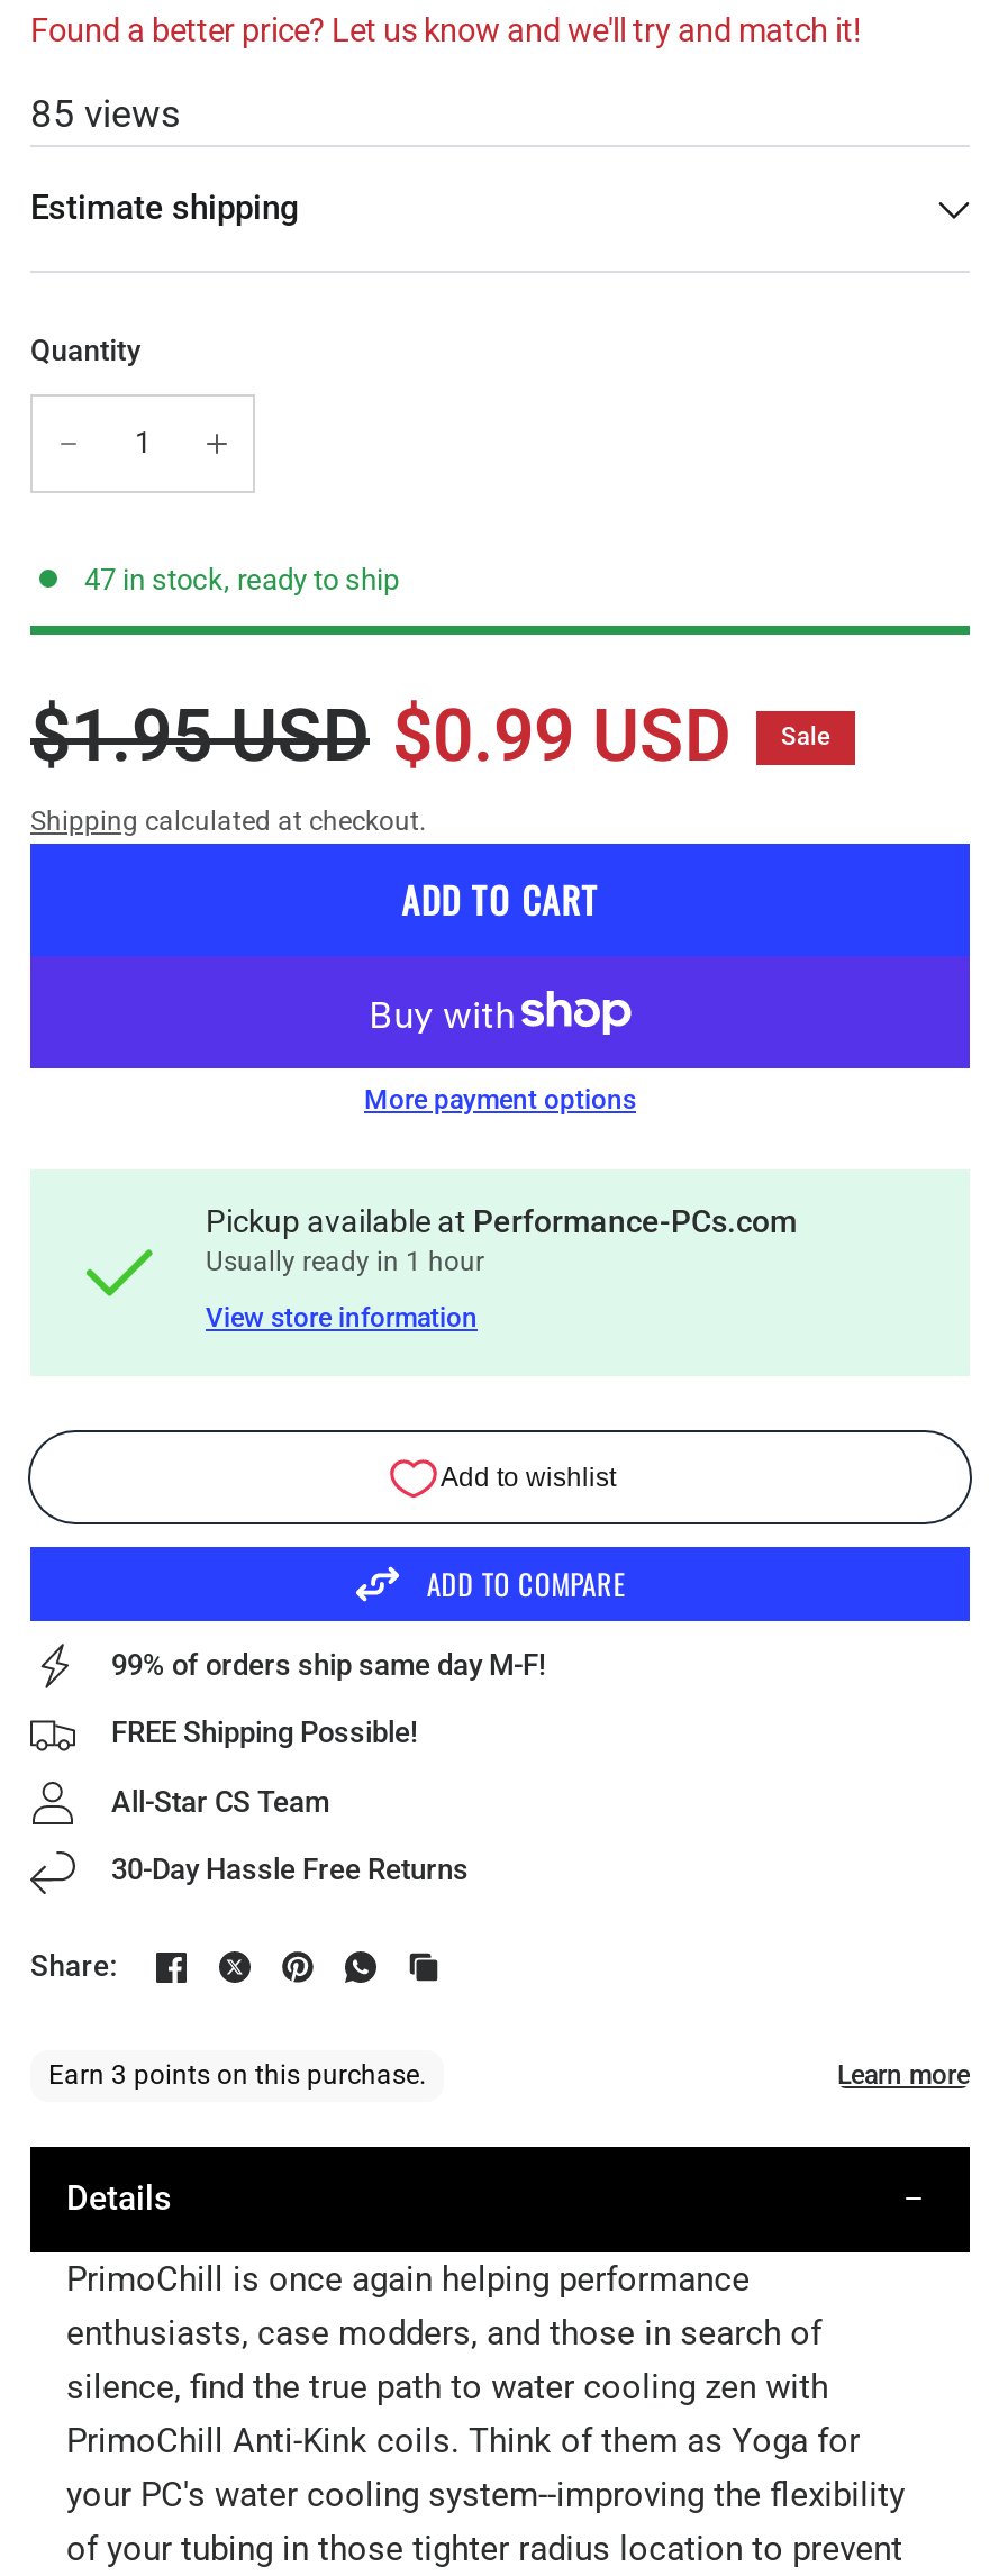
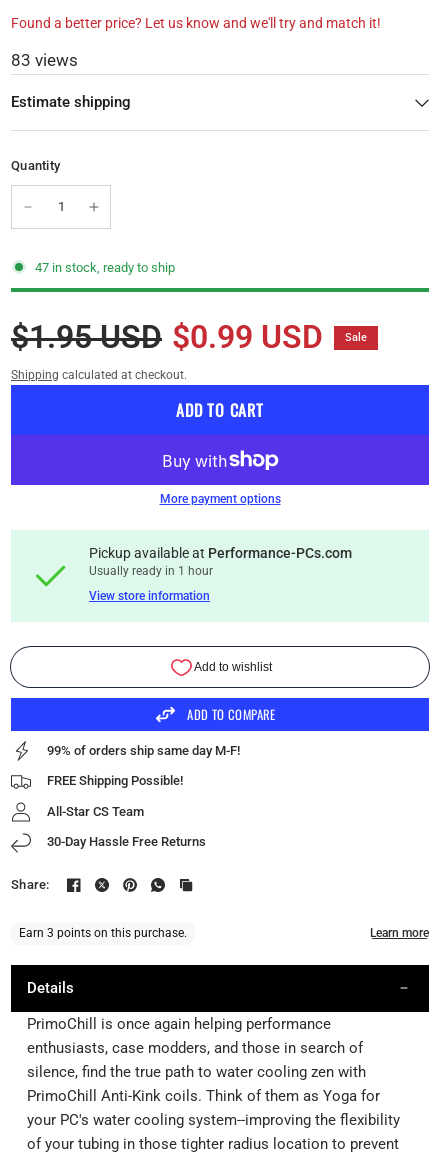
- 85 views
+ 83 views
